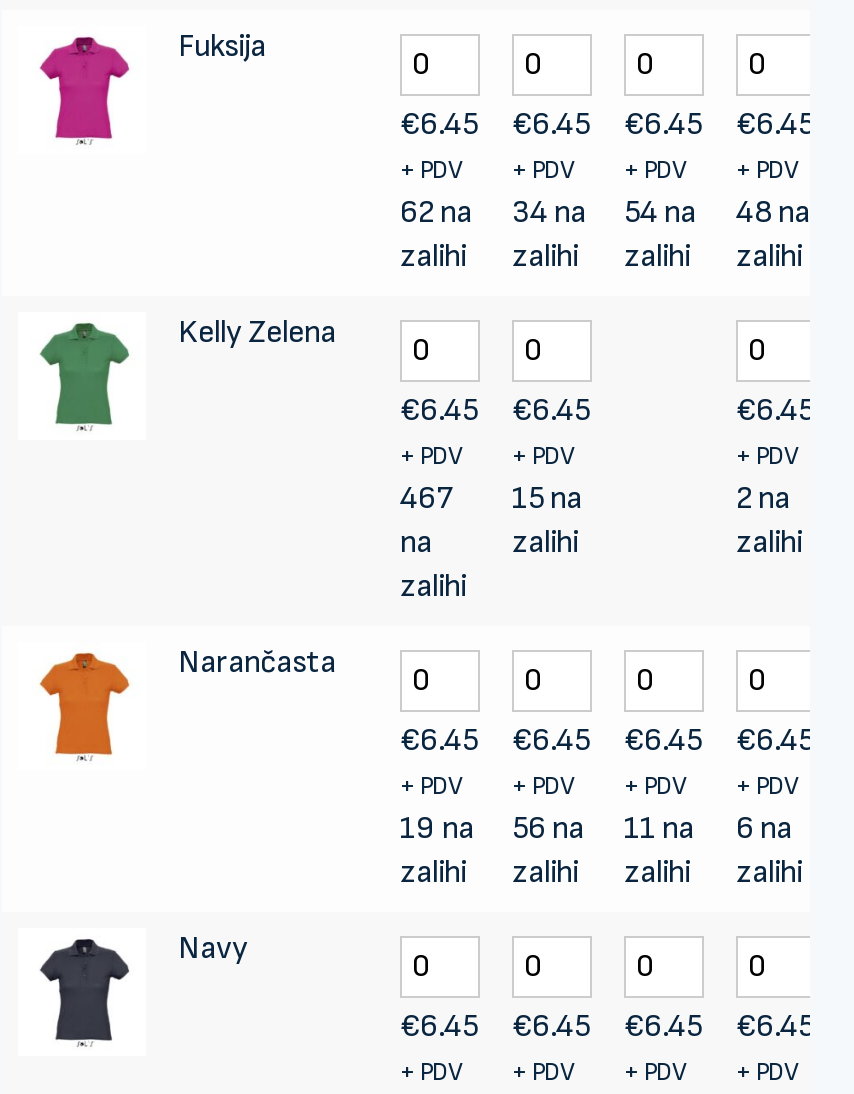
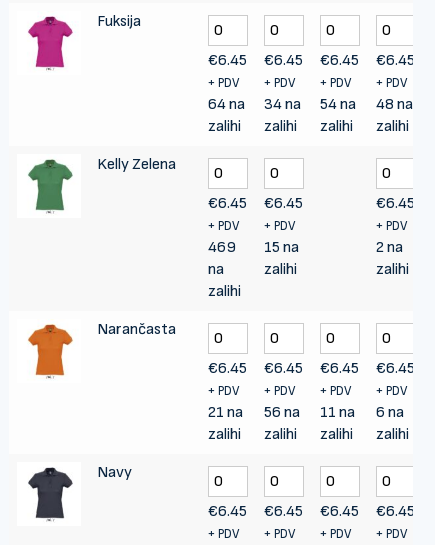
- 62 na
+ 64 na

- 467 15 na
+ 469 15 na

- 19 na 56 na 11 na 6 na
+ 21 na 56 na 11 na 6 na
